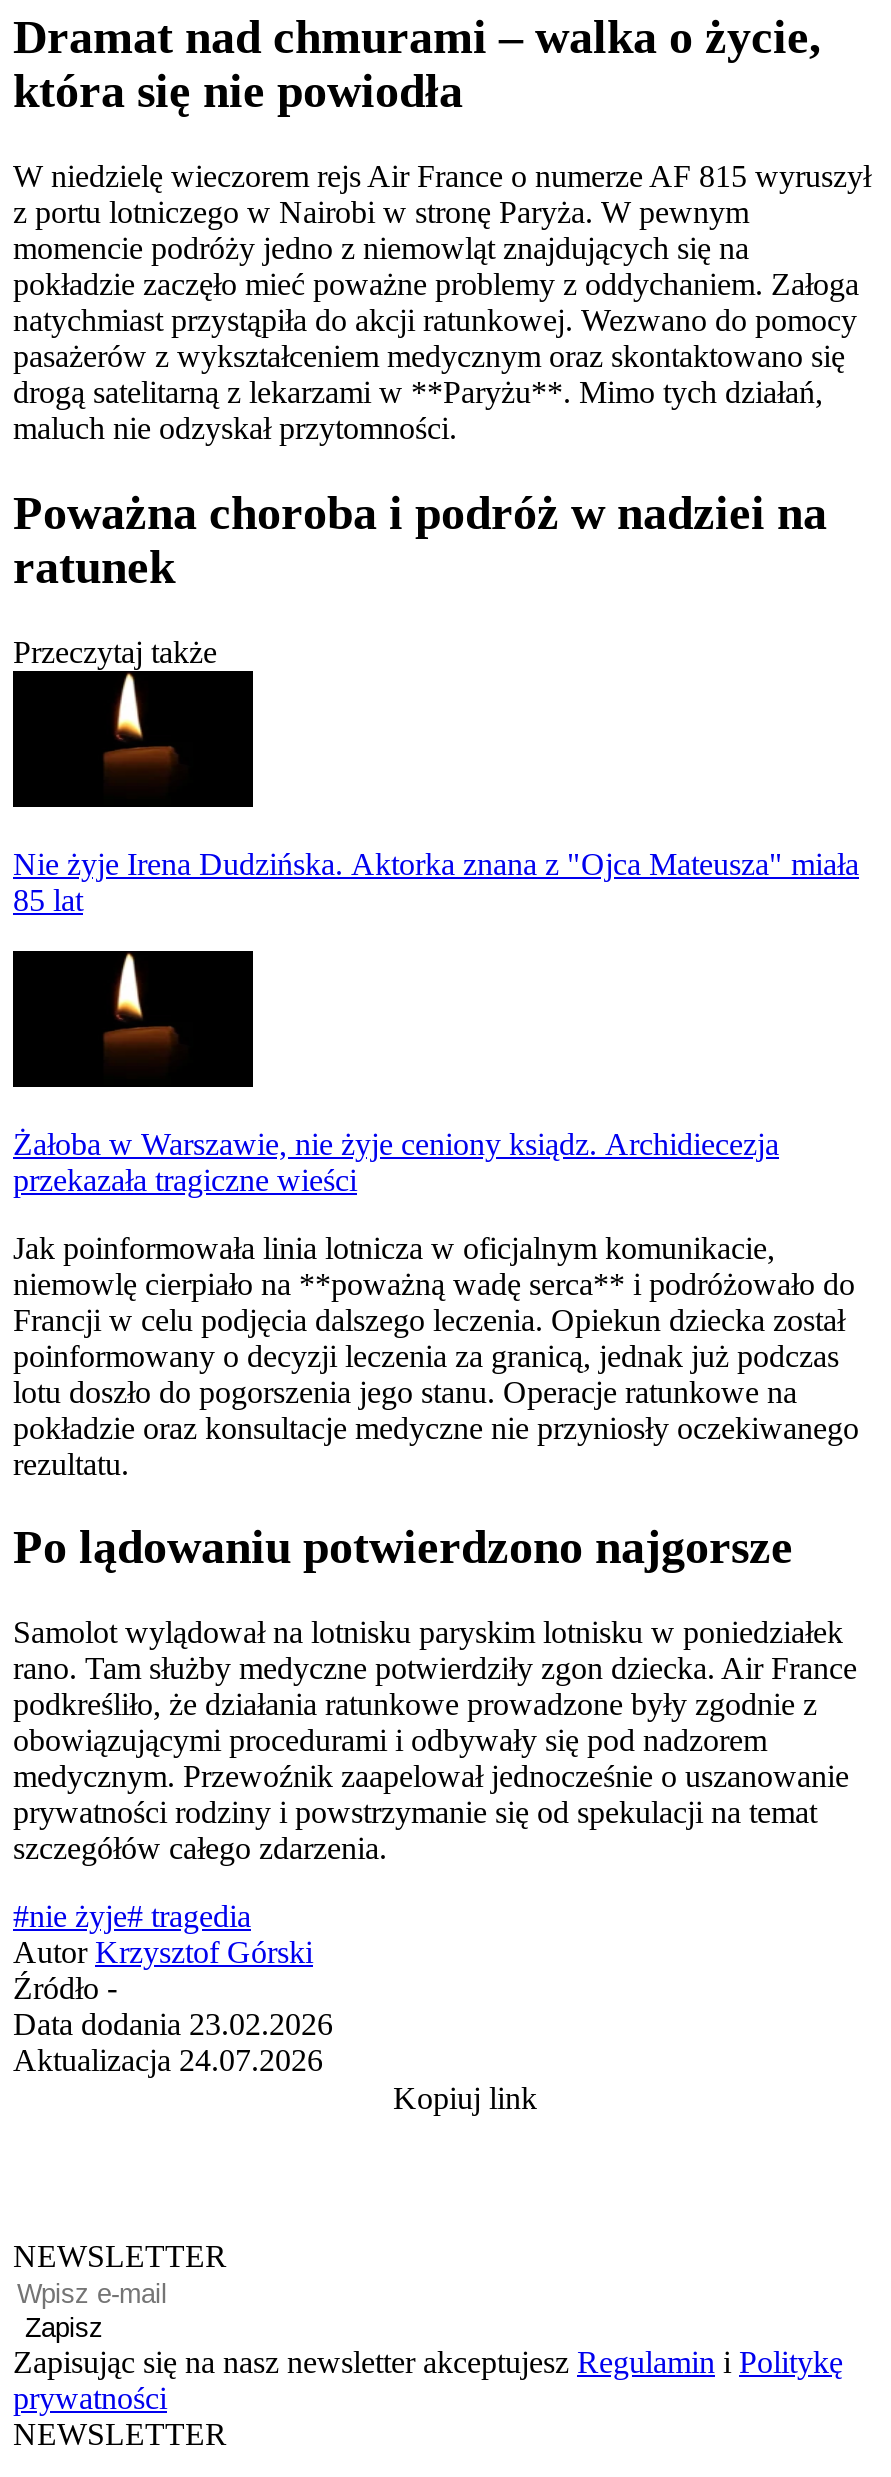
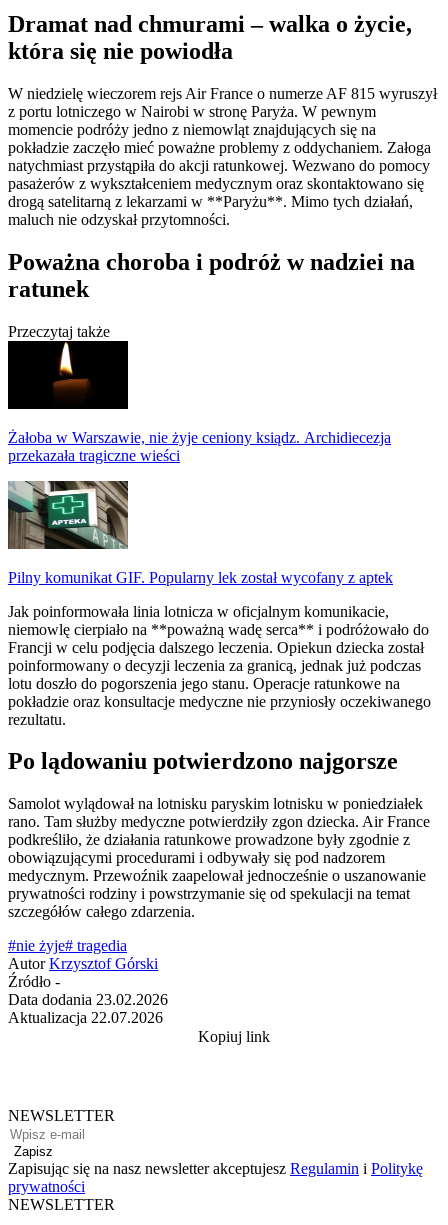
- Nie żyje Irena Dudzińska. Aktorka znana z "Ojca Mateusza" miała
- 85 lat

moved up: [image] | Żałoba w Warszawie, nie żyje ceniony ksiądz. Archidiecezja | przekazała tragiczne wieści

+ [image]
+ Pilny komunikat GIF. Popularny lek został wycofany z aptek

- Aktualizacja 24.07.2026
+ Aktualizacja 22.07.2026
